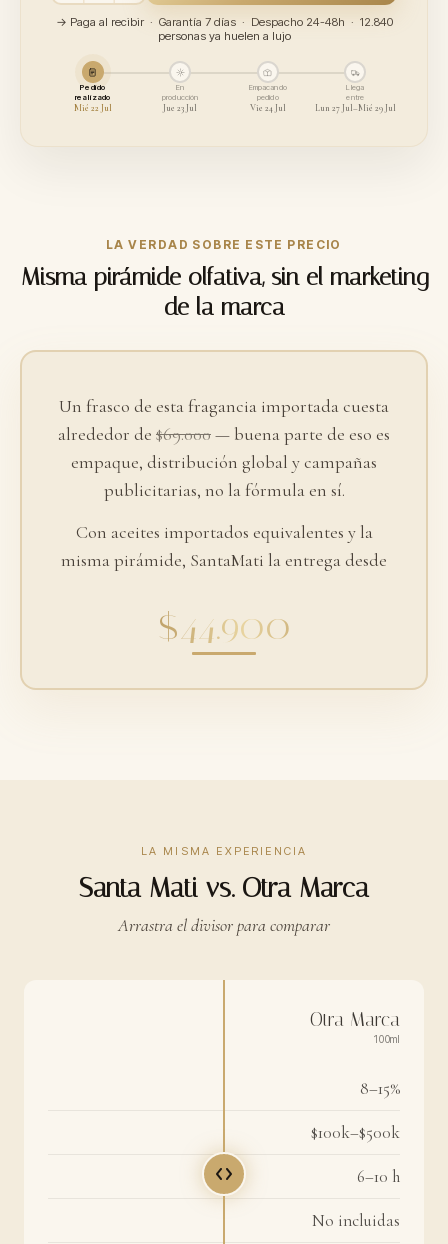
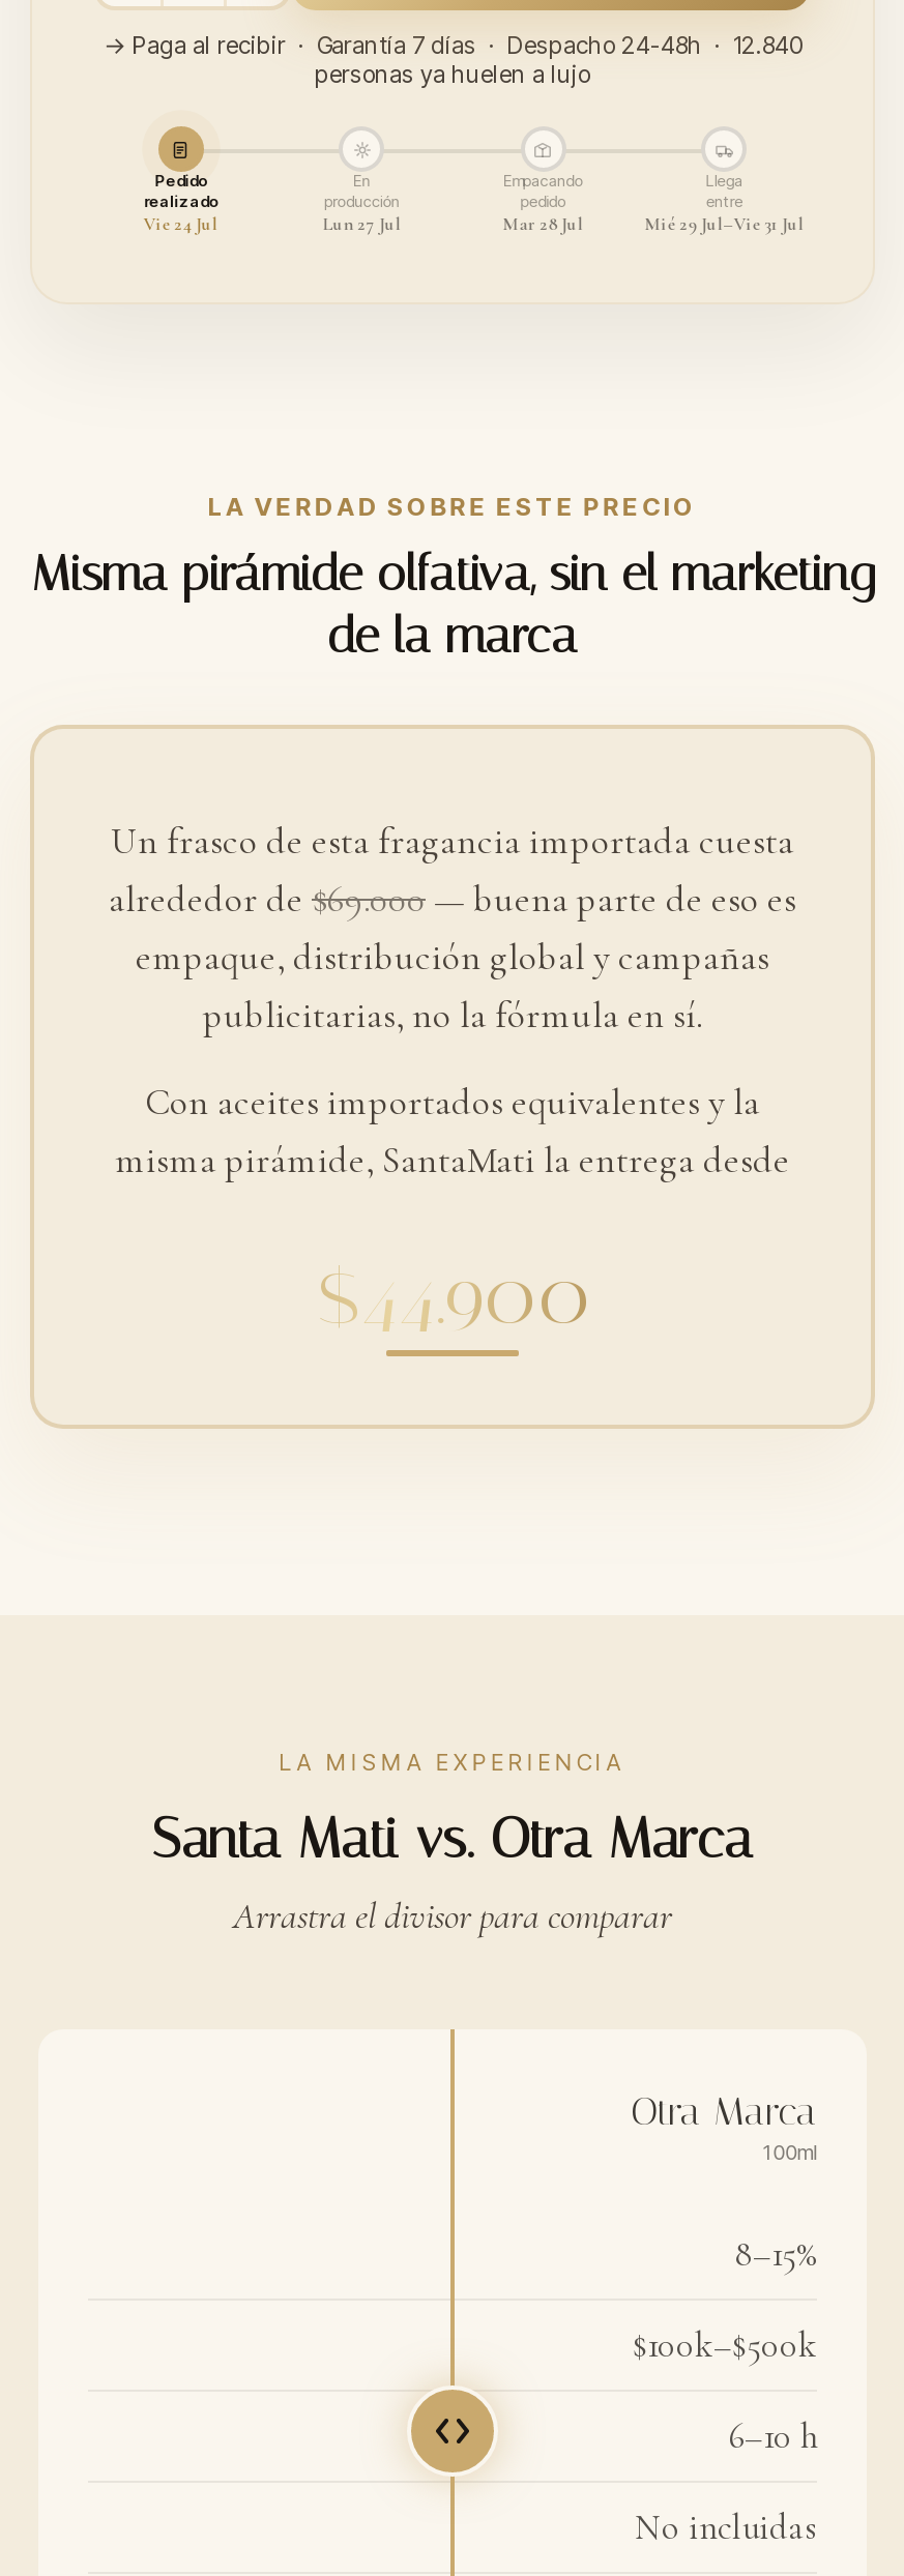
- Mié 22 Jul
+ Vie 24 Jul

- Jue 23 Jul
+ Lun 27 Jul

- Vie 24 Jul
+ Mar 28 Jul

- Lun 27 Jul–Mié 29 Jul
+ Mié 29 Jul–Vie 31 Jul
